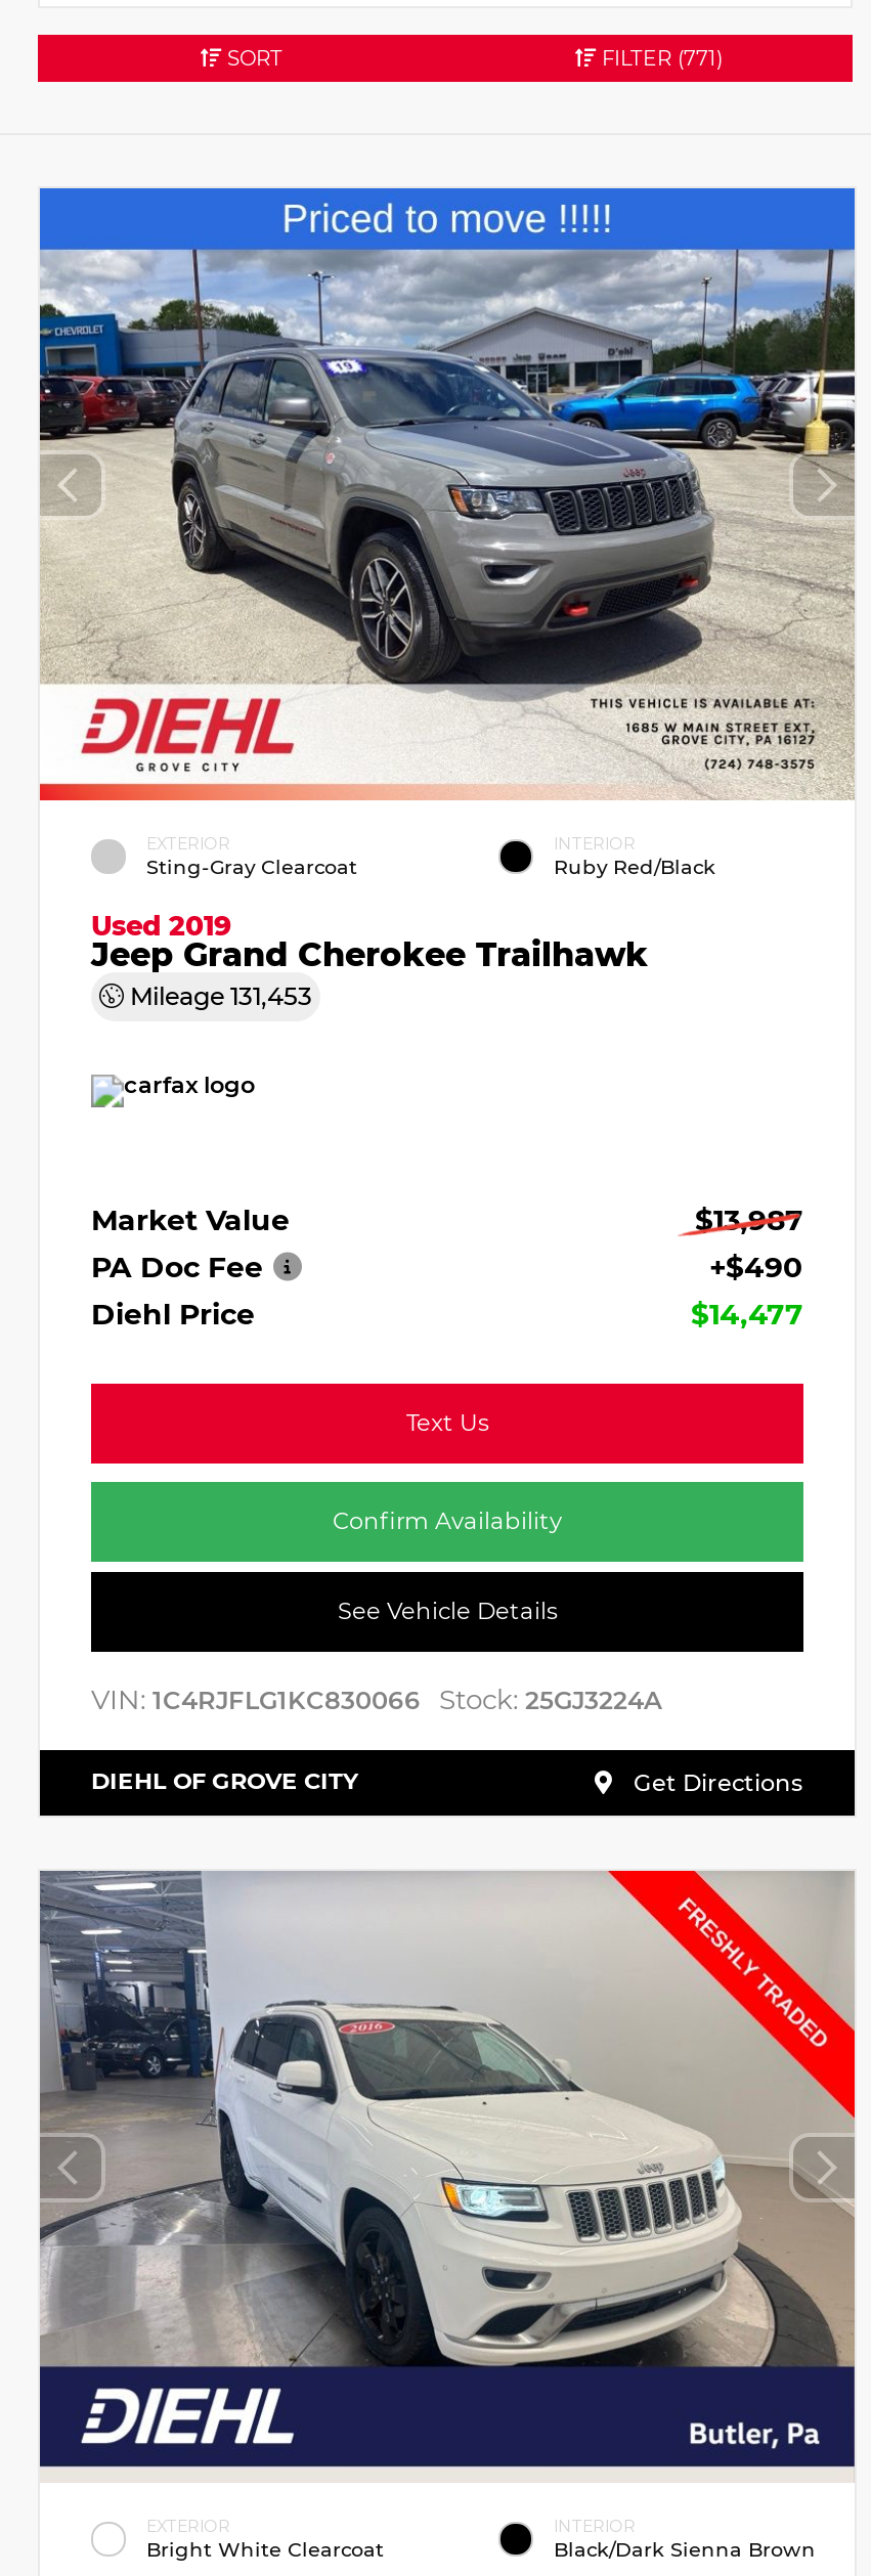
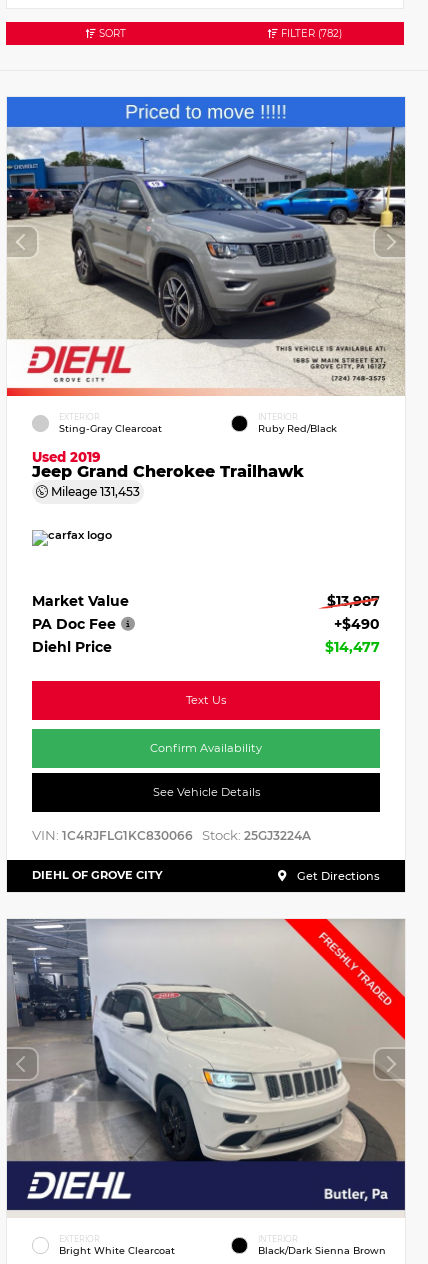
- FILTER (771)
+ FILTER (782)
